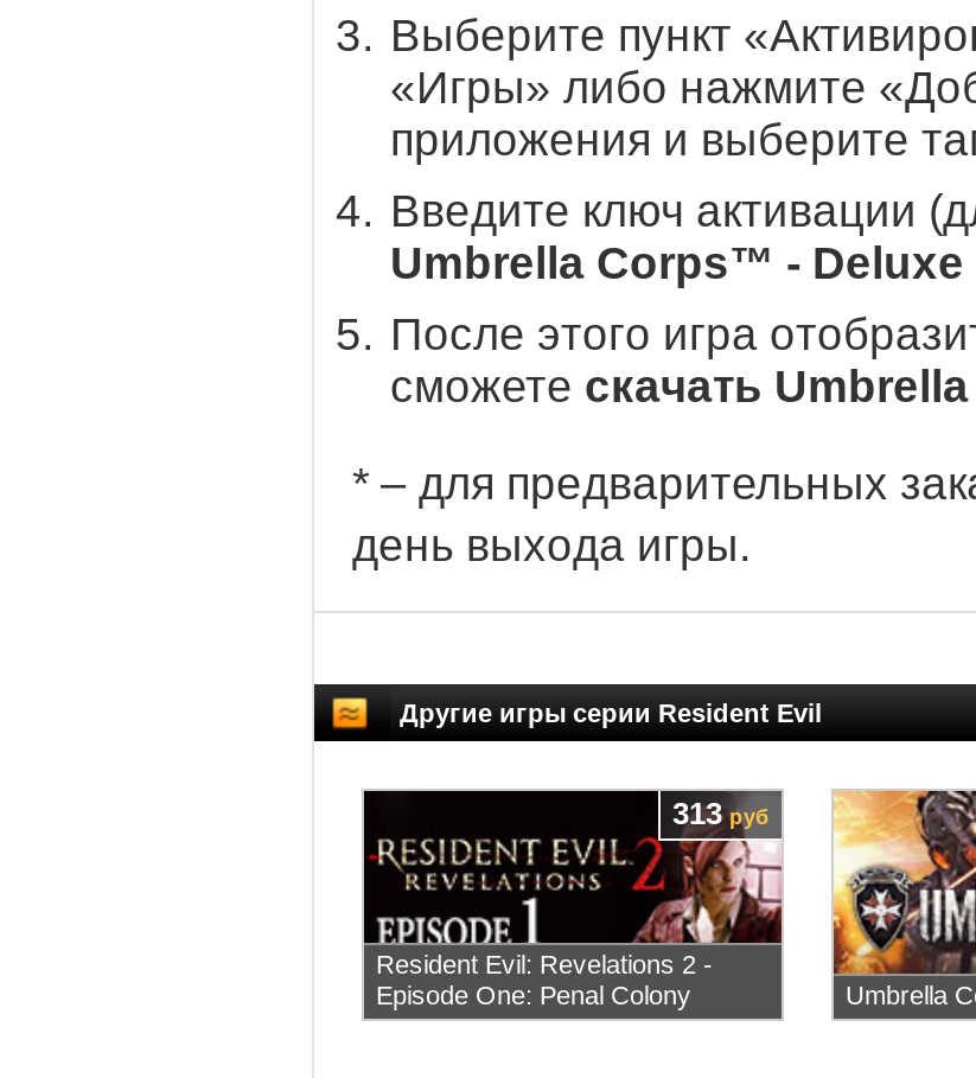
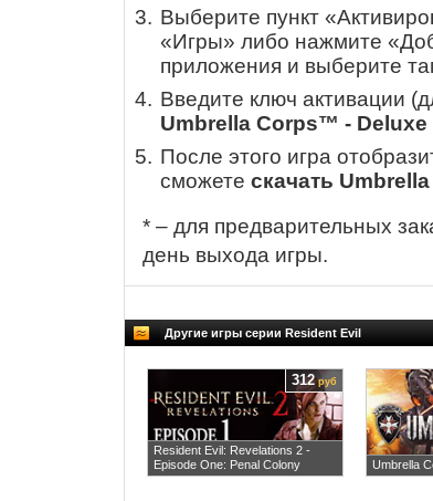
- 313 руб
+ 312 руб
